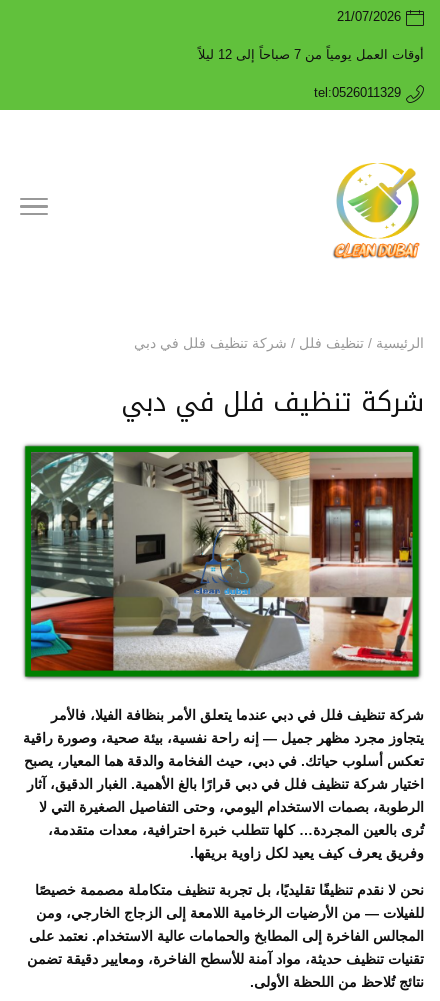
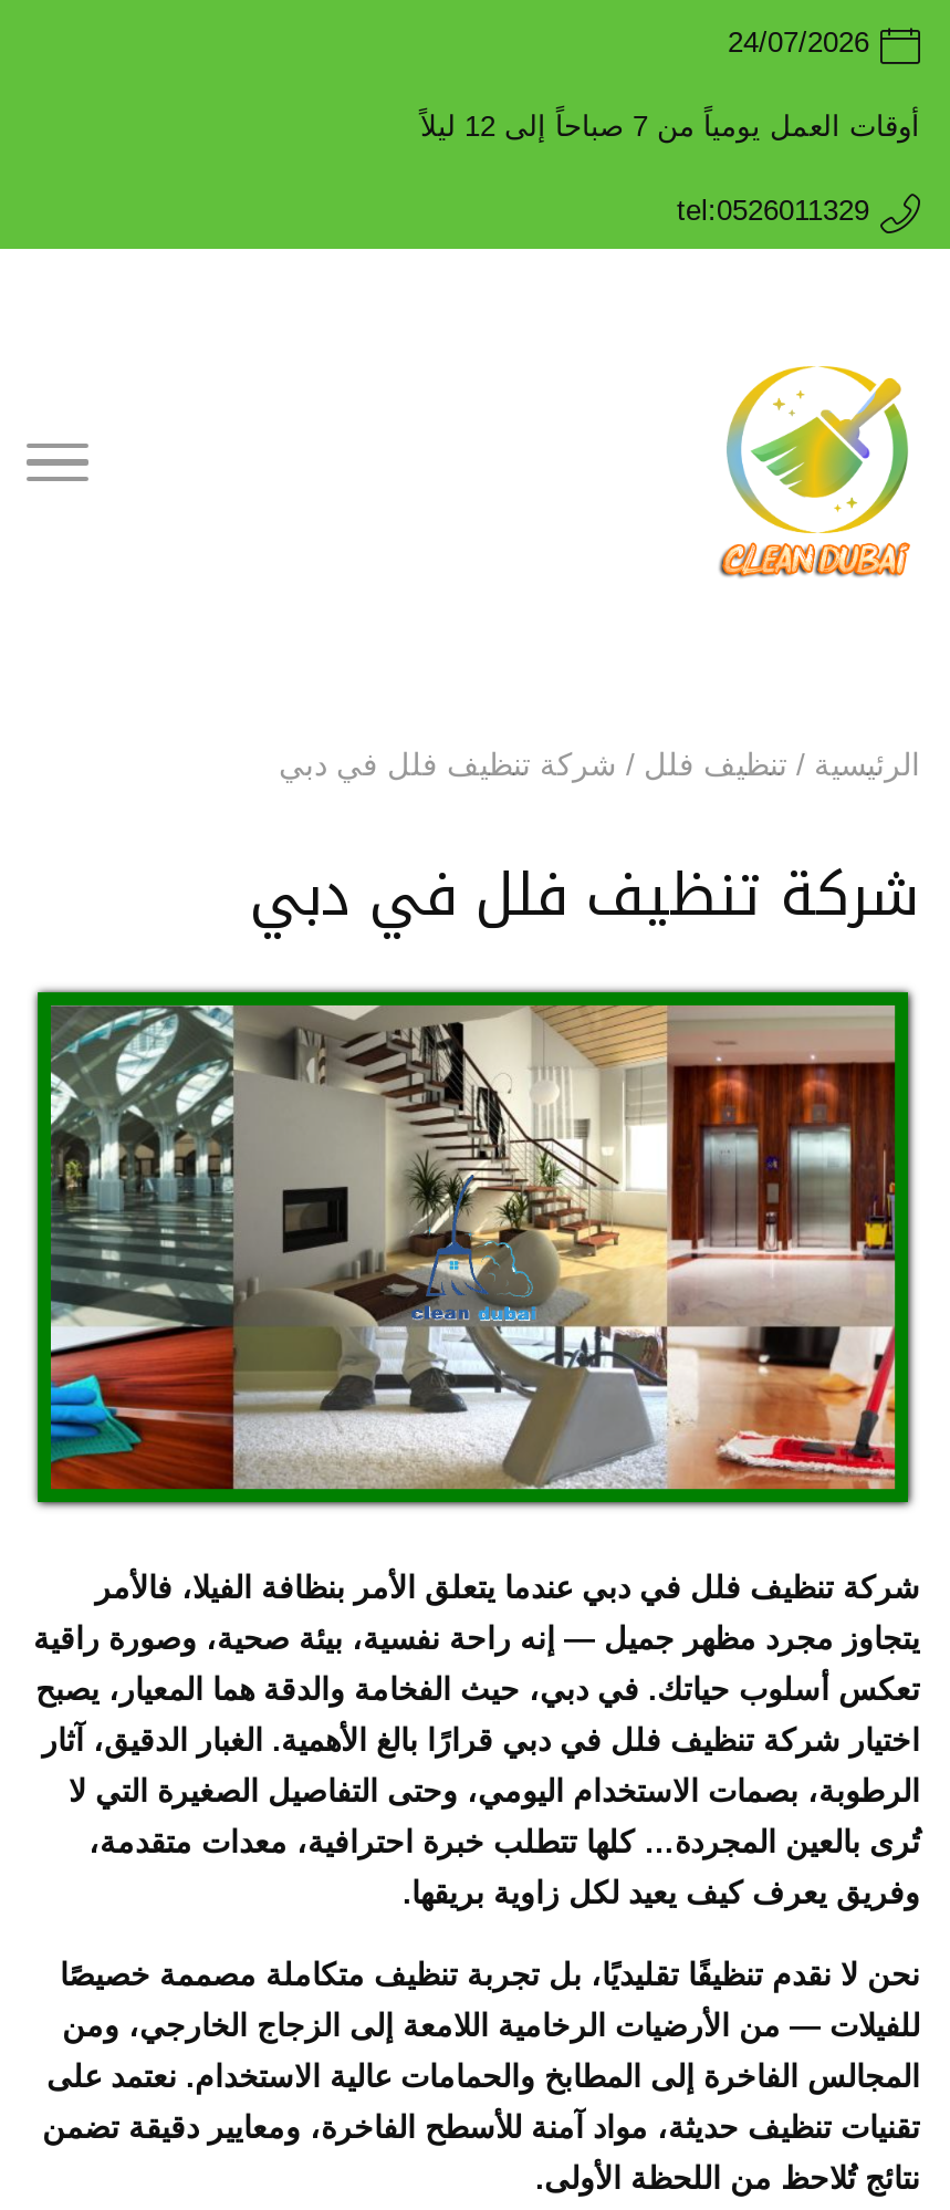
- 21/07/2026
+ 24/07/2026
